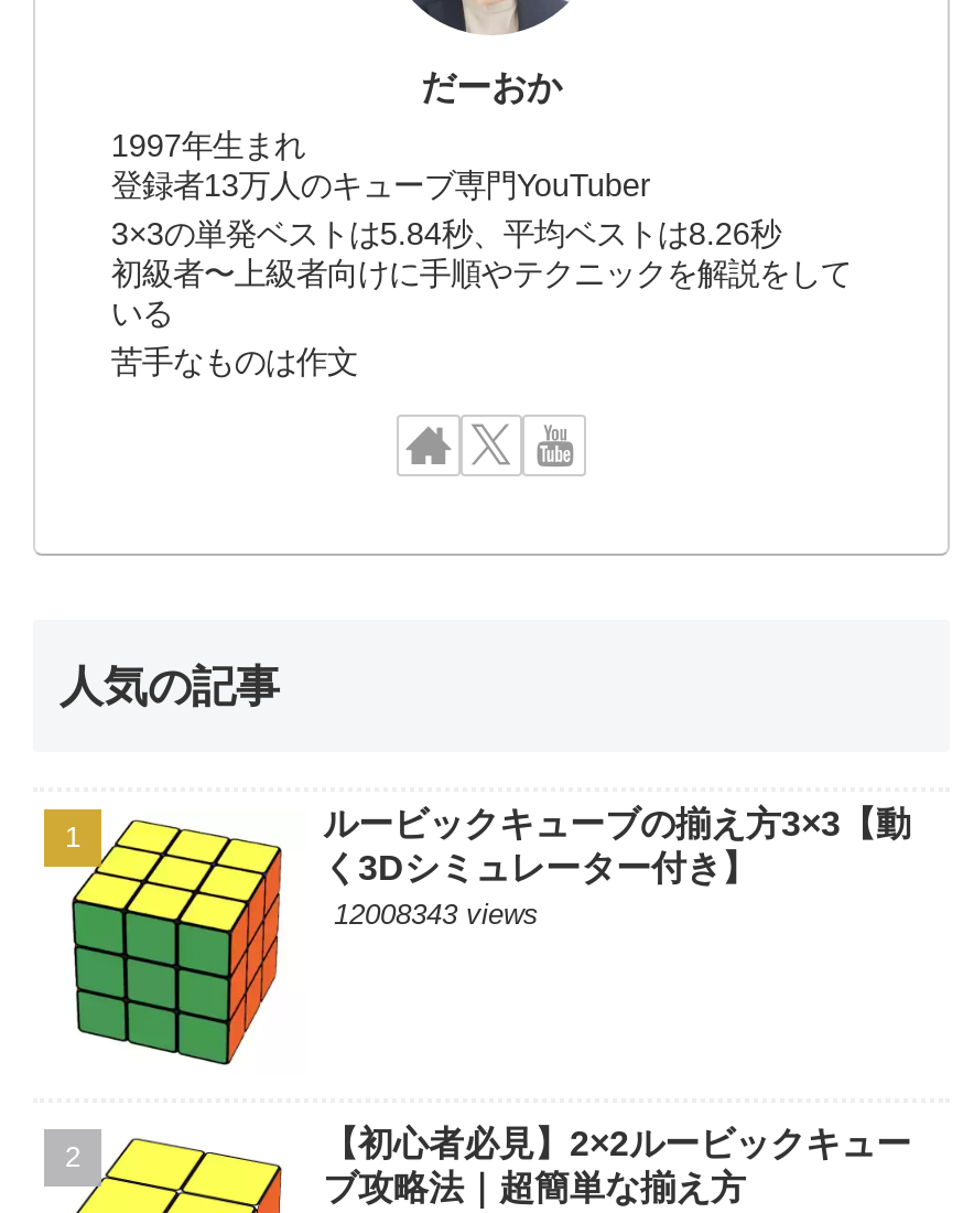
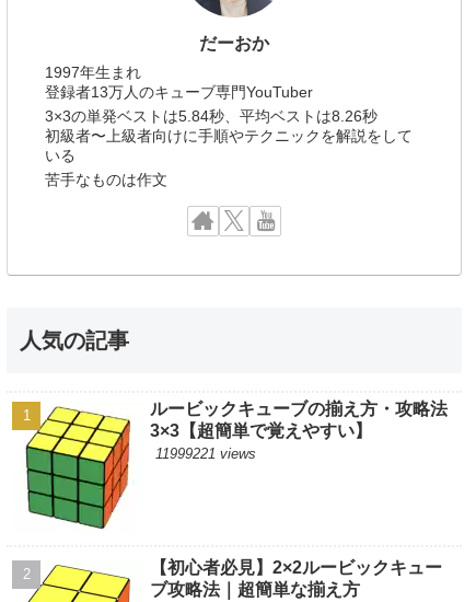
- ルービックキューブの揃え方3×3【動
- く3Dシミュレーター付き】
- 12008343 views
+ ルービックキューブの揃え方・攻略法
+ 3×3【超簡単で覚えやすい】
+ 11999221 views
